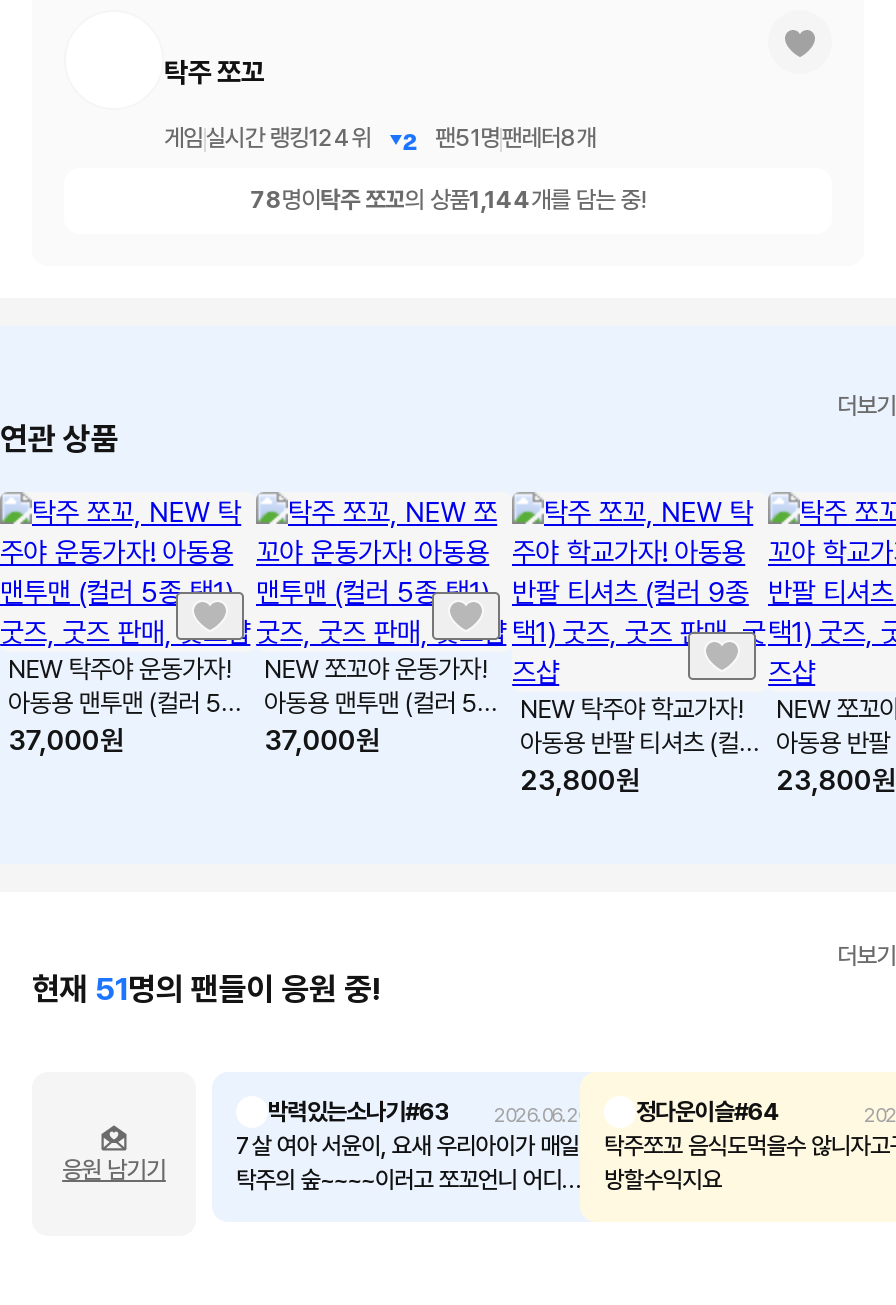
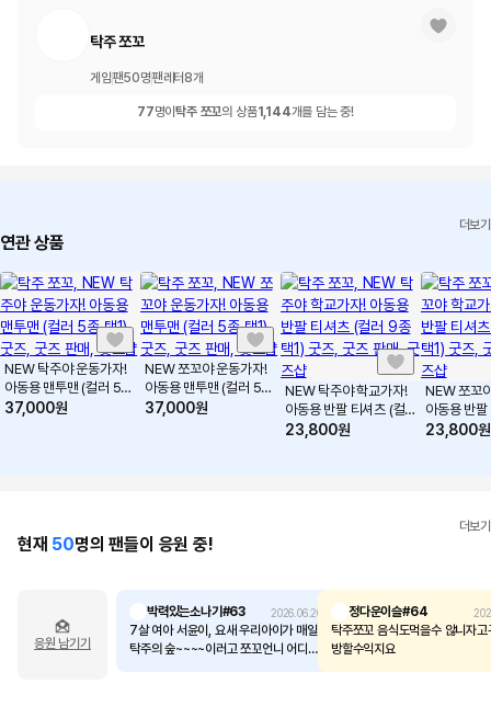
- 게임 실시간 랭킹124위
- 2
- 팬51명팬레터8개
+ 게임 팬50명팬레터8개

- 78명이탁주 쪼꼬의 상품1,144개를 담는 중!
+ 77명이탁주 쪼꼬의 상품1,144개를 담는 중!

- 현재 51명의 팬들이 응원 중!
+ 현재 50명의 팬들이 응원 중!
